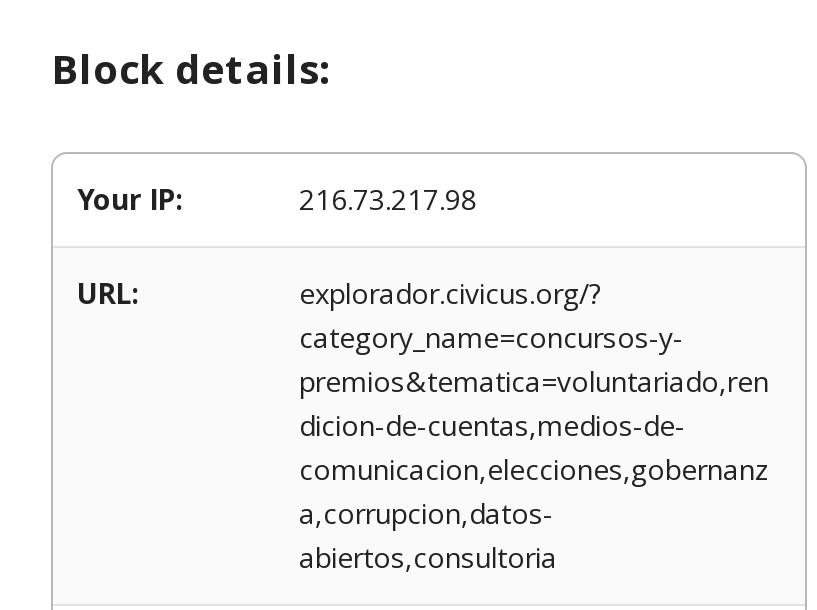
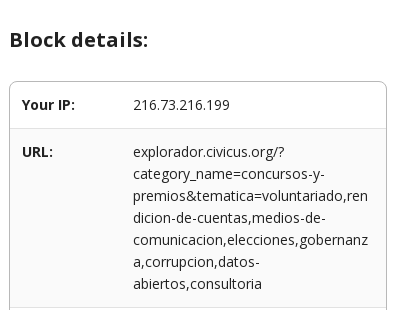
- 216.73.217.98
+ 216.73.216.199
